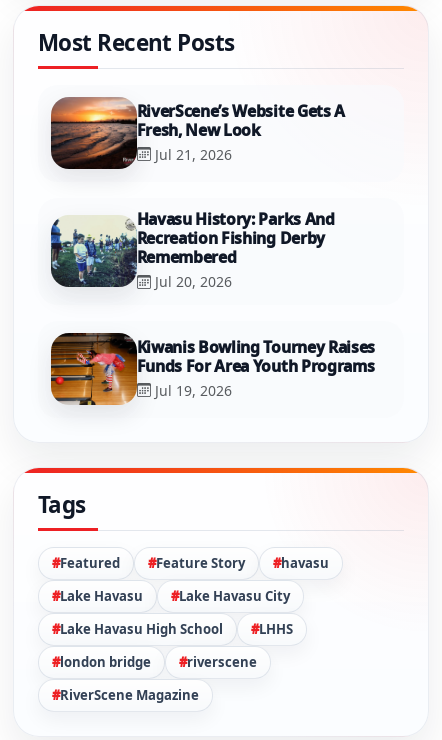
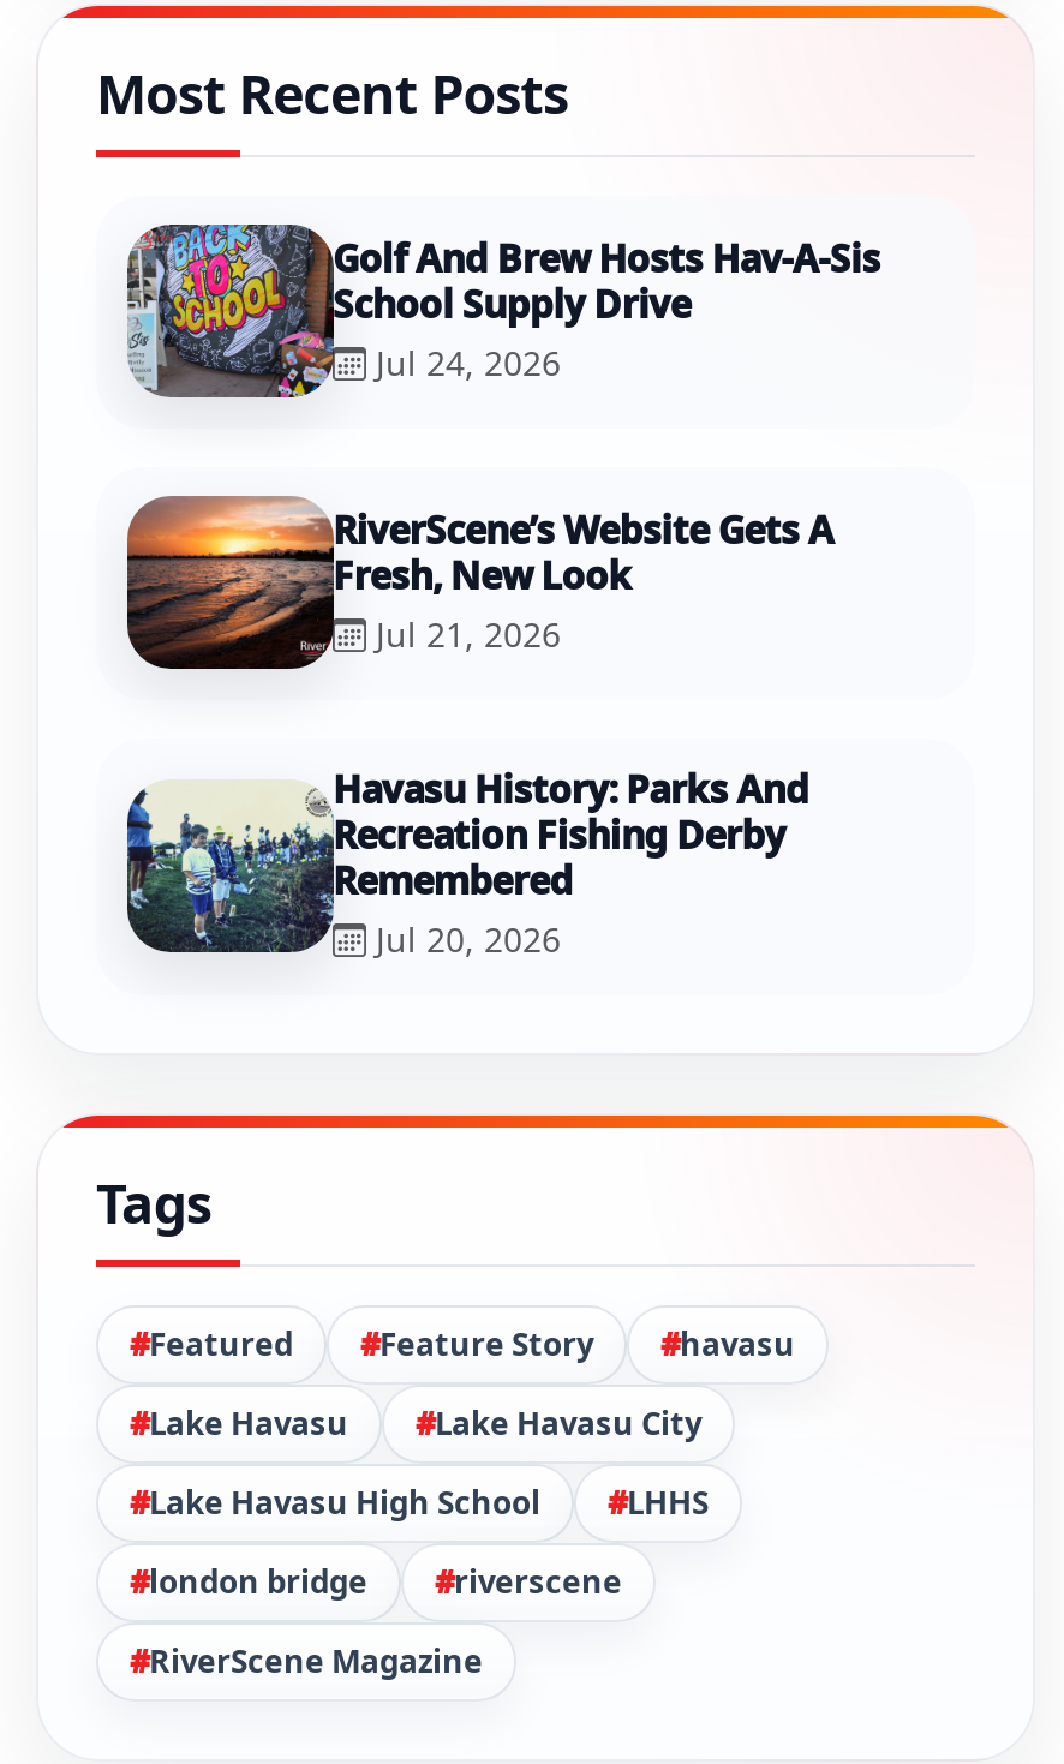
+ [image]
+ Golf And Brew Hosts Hav-A-Sis
+ School Supply Drive
+ Jul 24, 2026

moved down: [image] | RiverScene’s Website Gets A | Fresh, New Look | Jul 21, 2026 | Havasu History: Parks And | Recreation Fishing Derby | Remembered | Jul 20, 2026

- [image]
- Kiwanis Bowling Tourney Raises
- Funds For Area Youth Programs
- Jul 19, 2026
